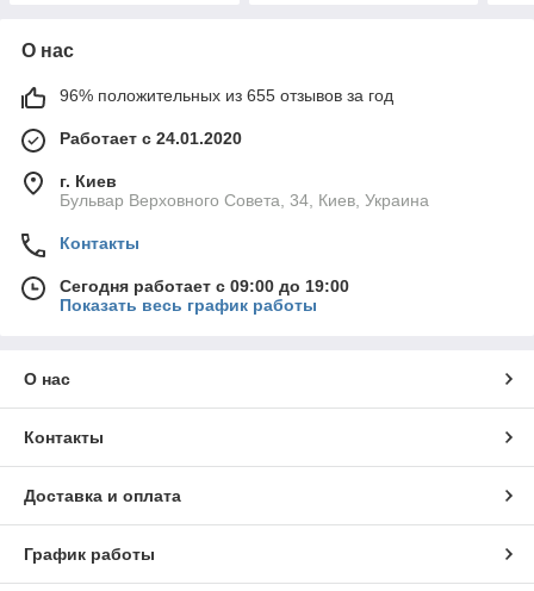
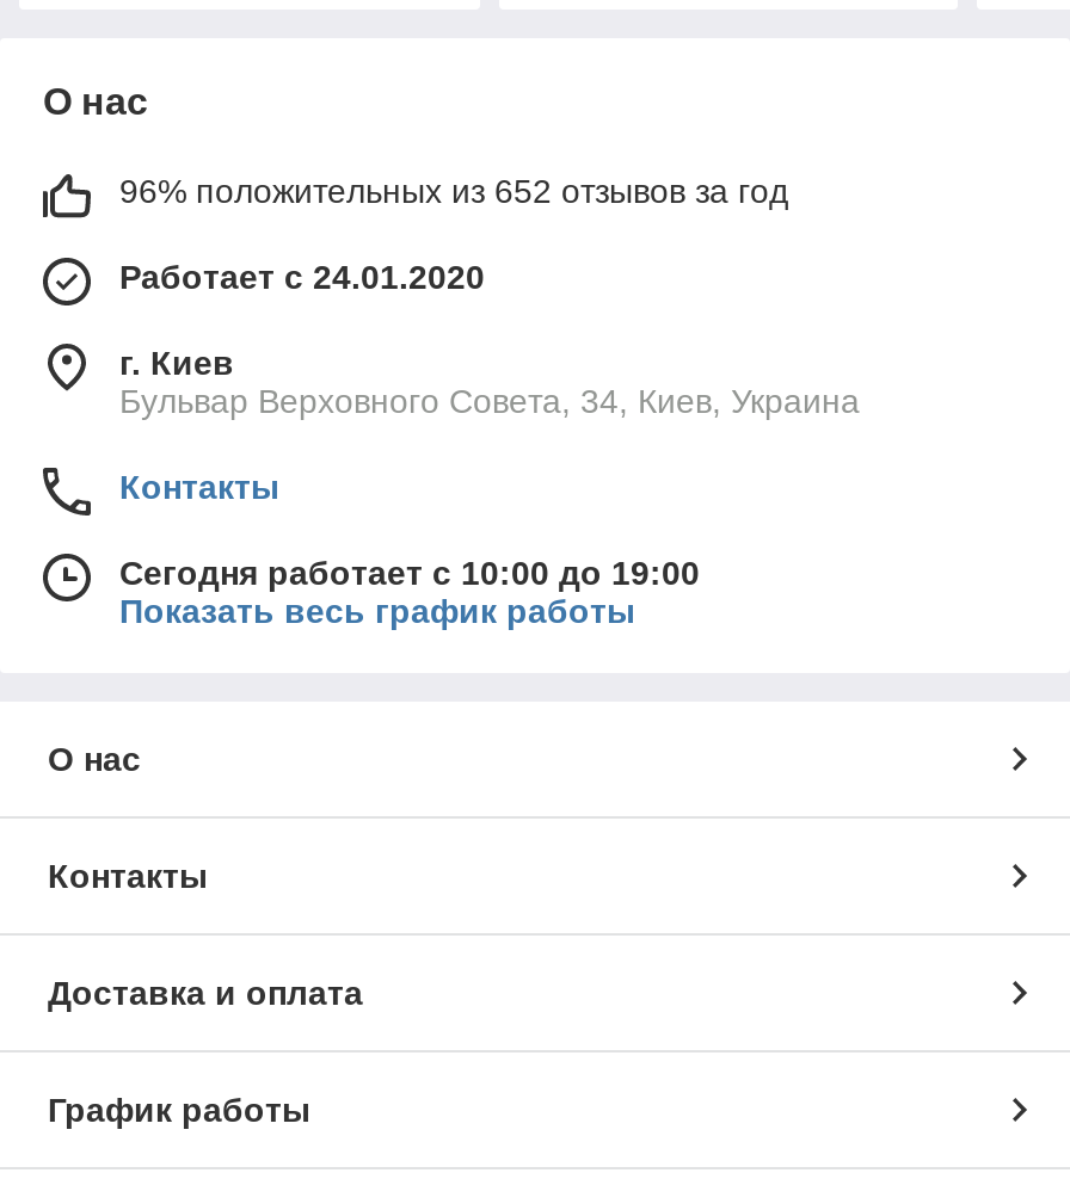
- 96% положительных из 655 отзывов за год
+ 96% положительных из 652 отзывов за год

- Сегодня работает с 09:00 до 19:00
+ Сегодня работает с 10:00 до 19:00
